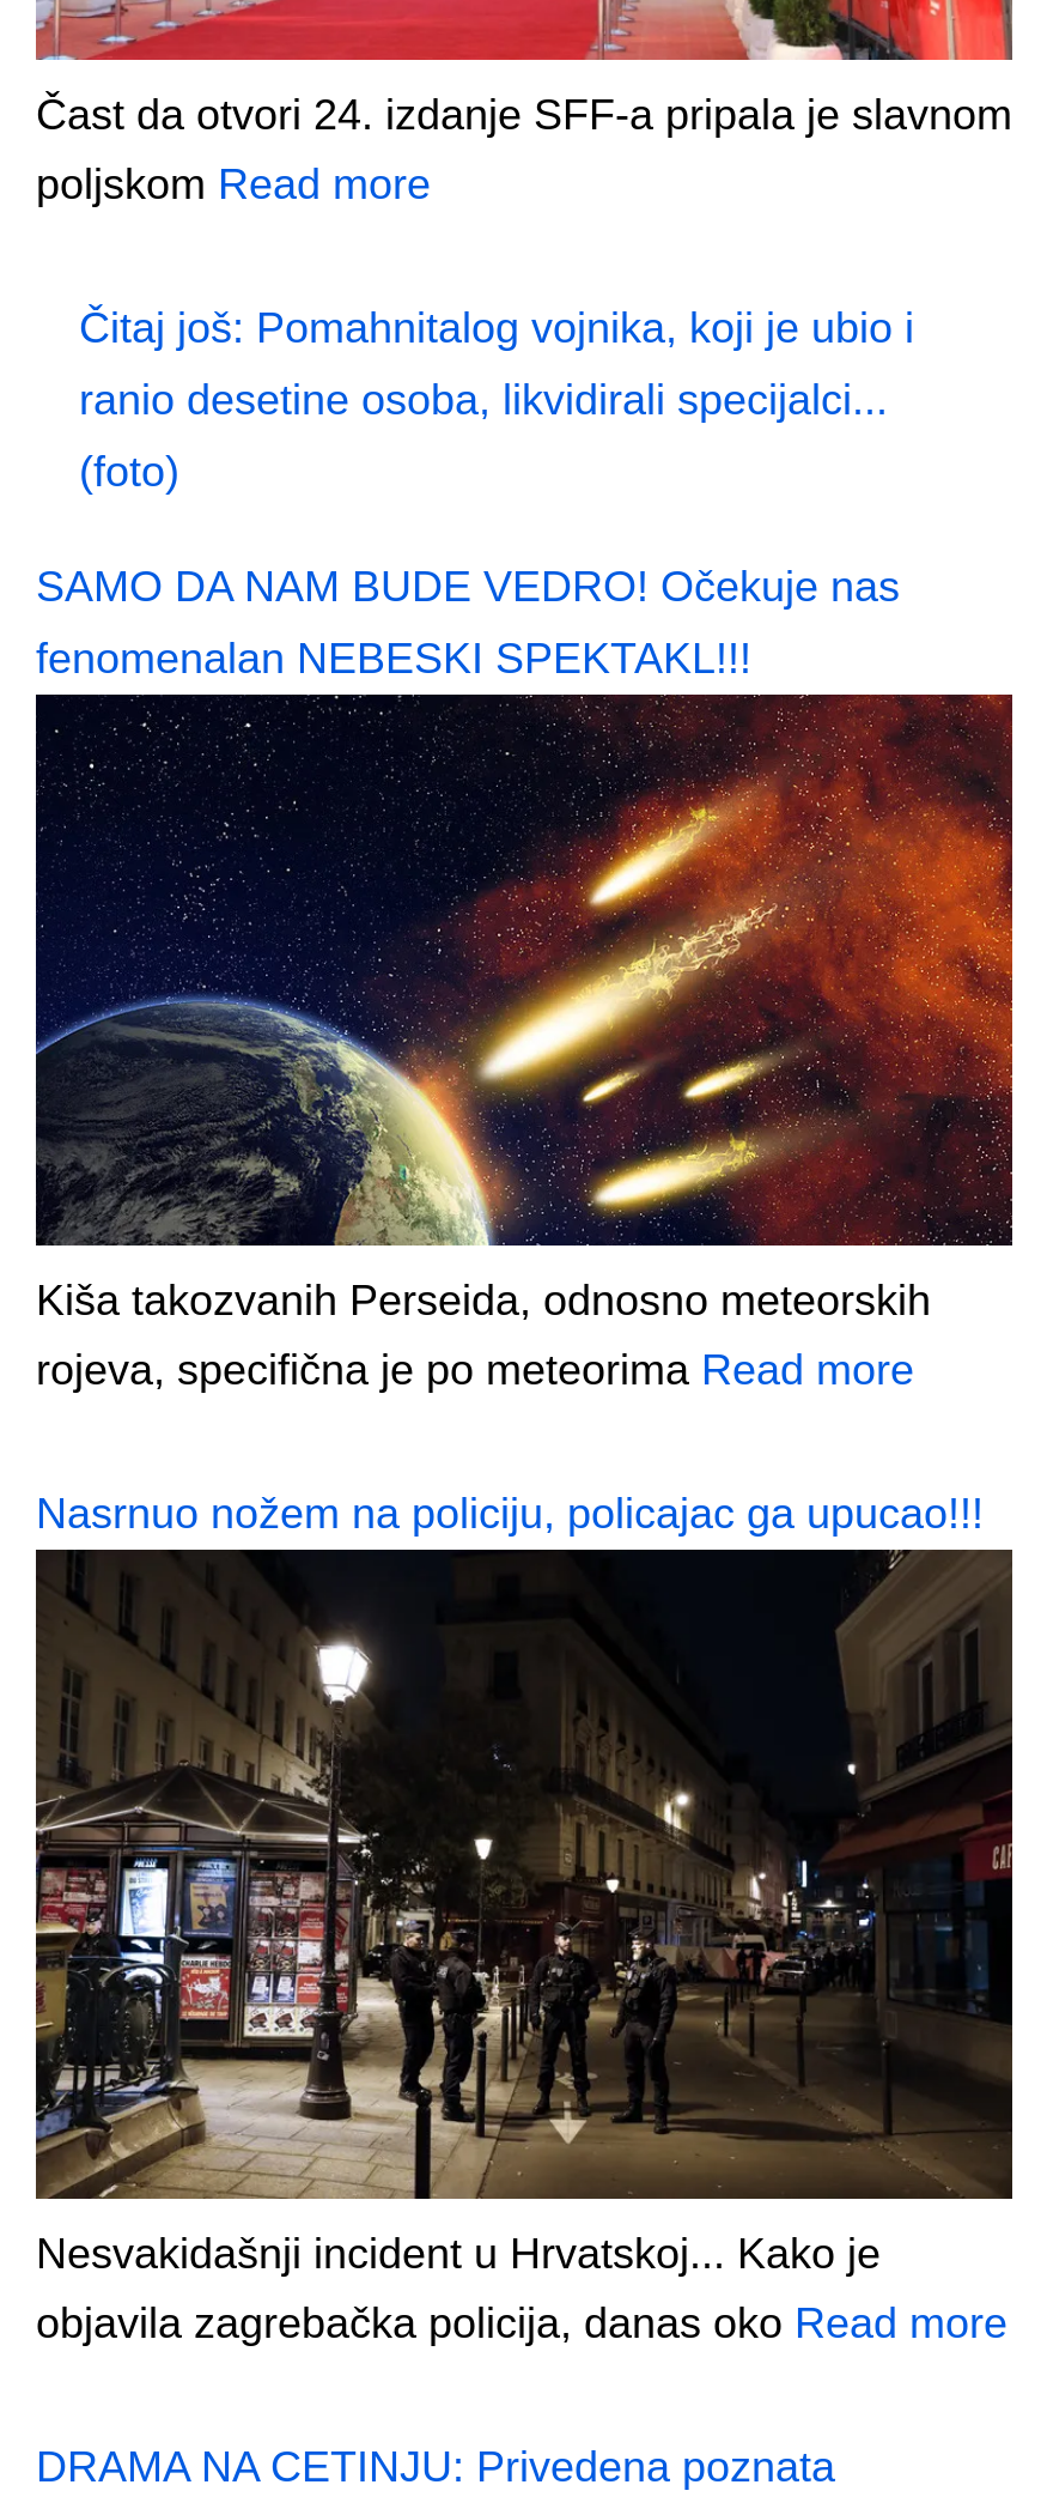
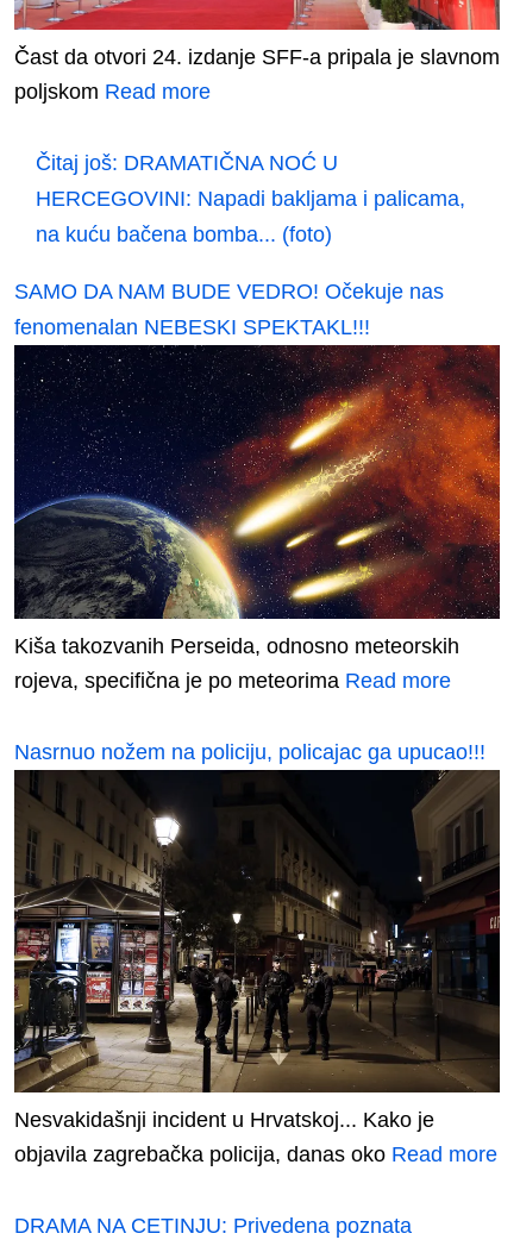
- Čitaj još: Pomahnitalog vojnika, koji je ubio i
+ Čitaj još: DRAMATIČNA NOĆ U

- ranio desetine osoba, likvidirali specijalci...
+ HERCEGOVINI: Napadi bakljama i palicama,

- (foto)
+ na kuću bačena bomba... (foto)
